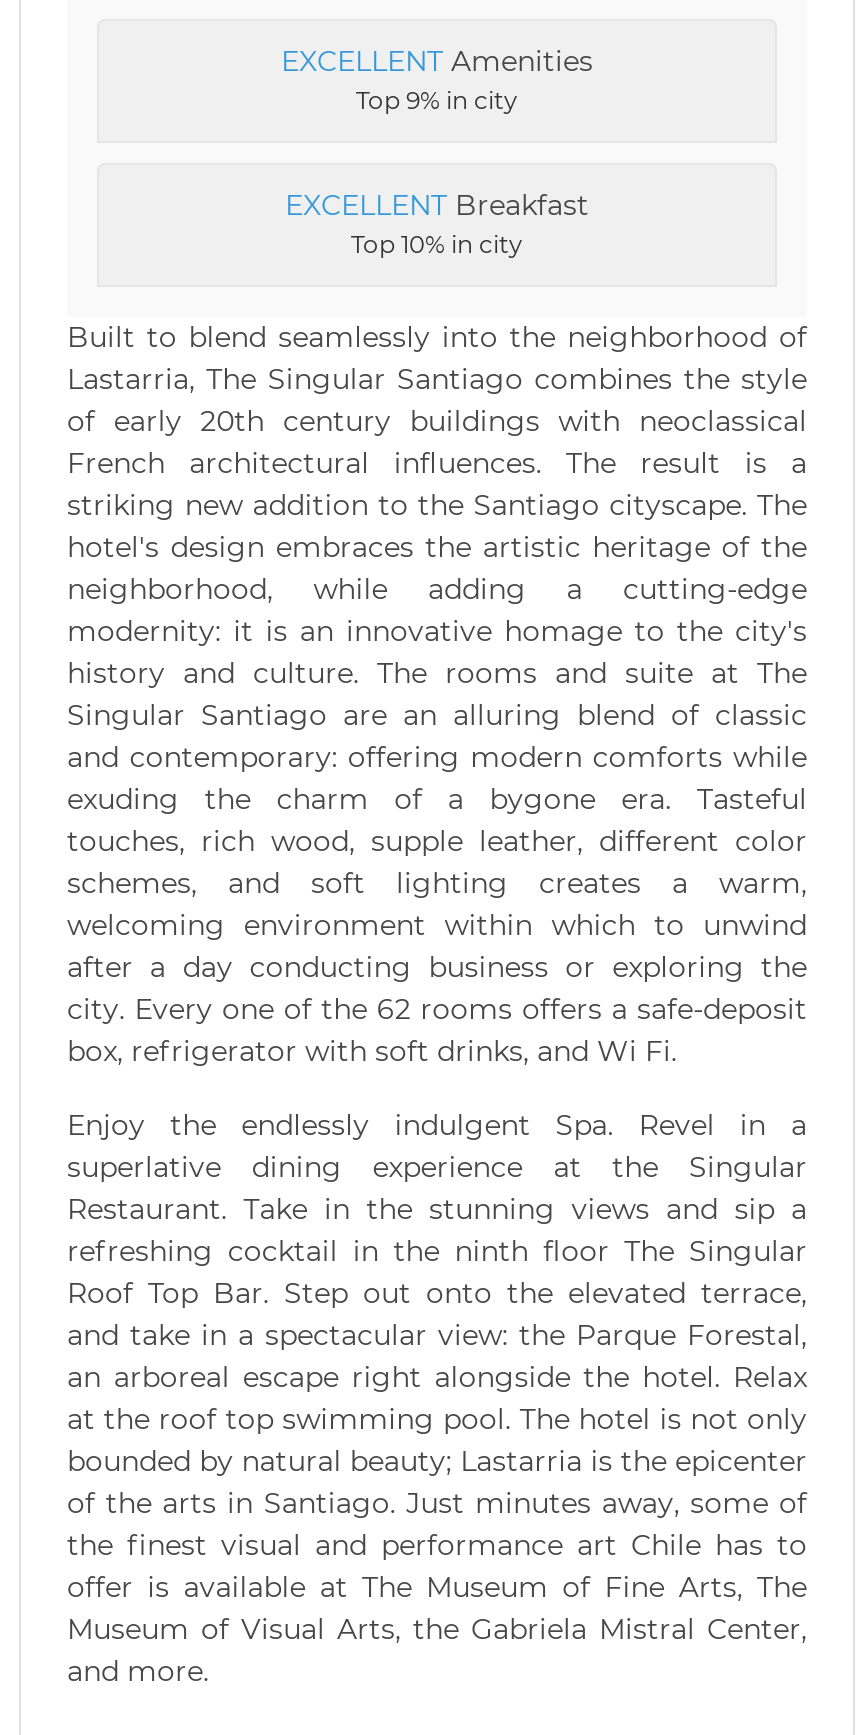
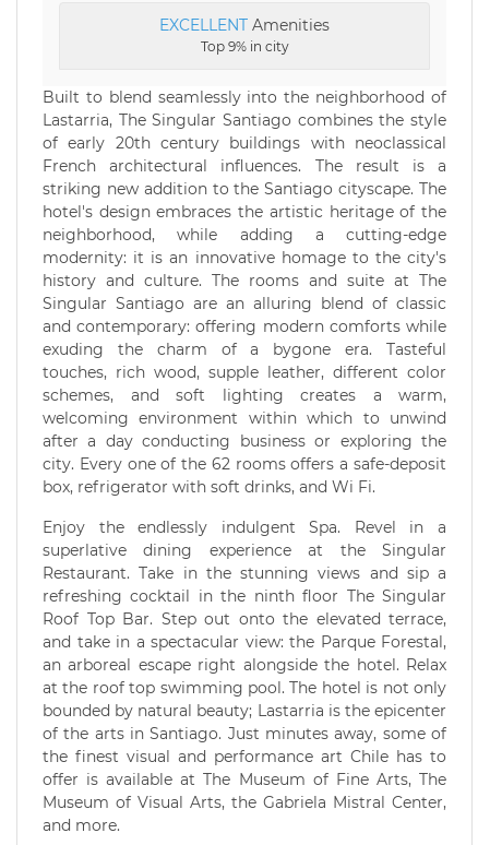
- EXCELLENT Breakfast
- Top 10% in city
